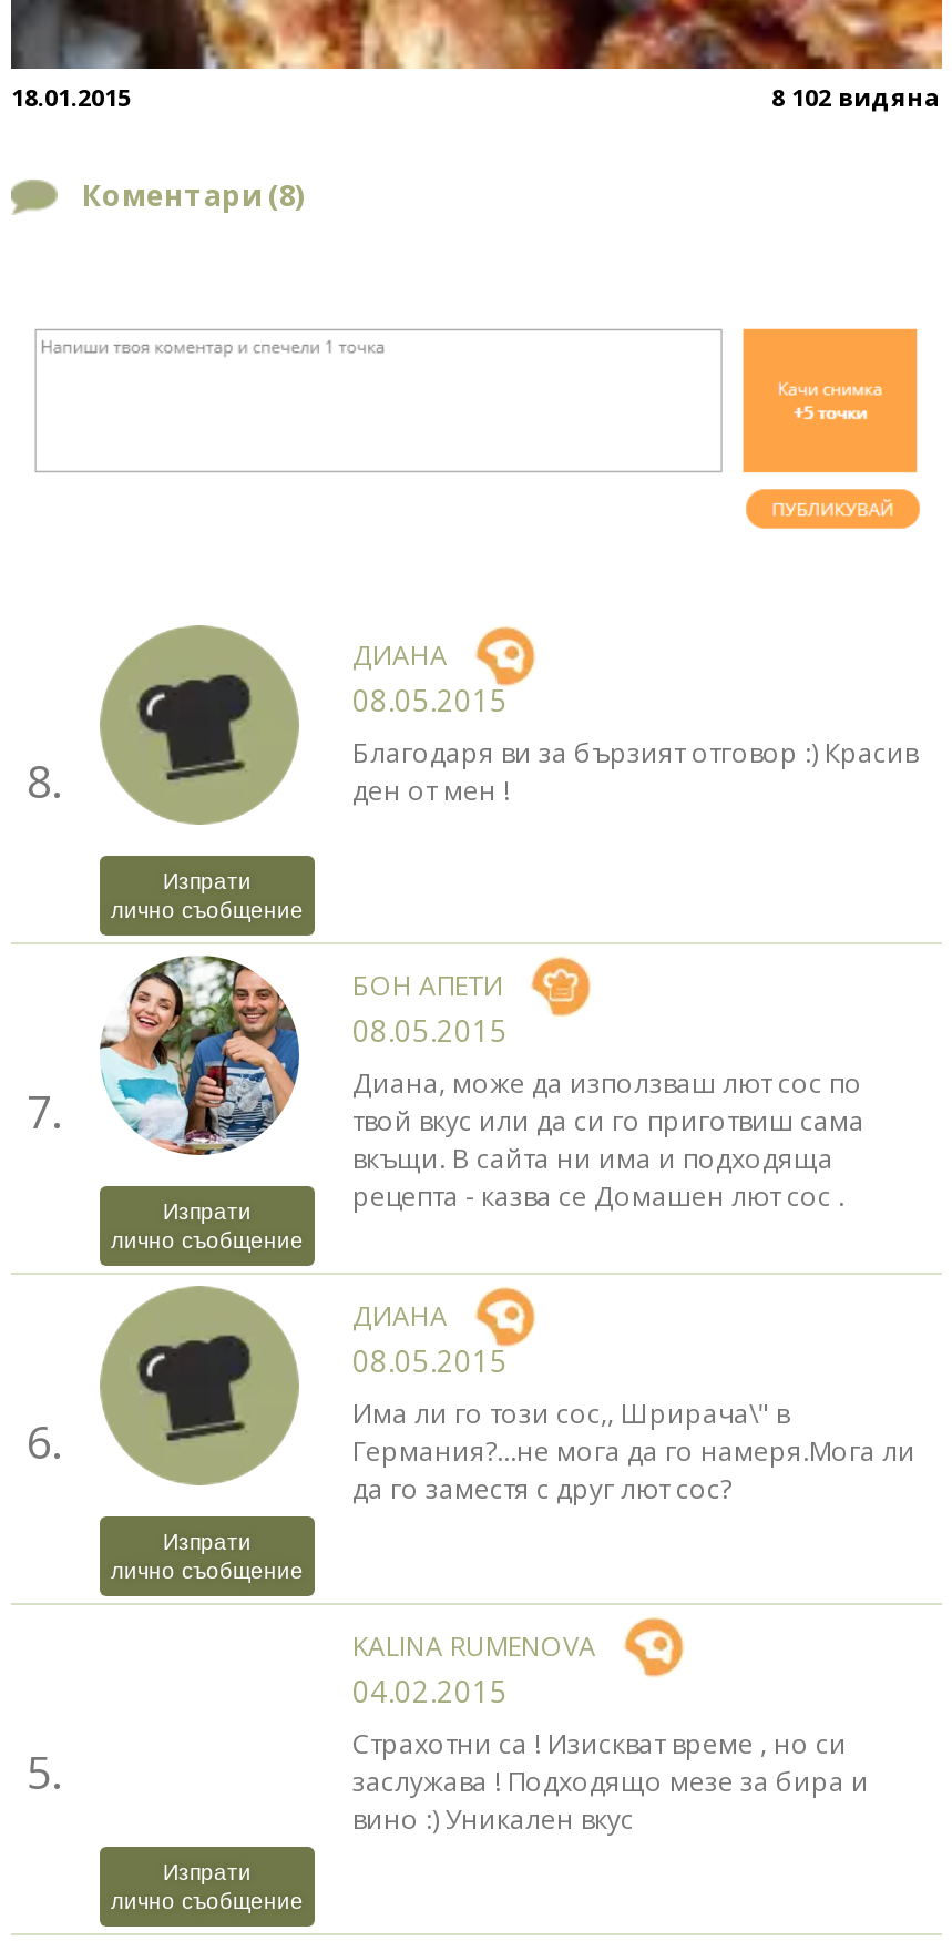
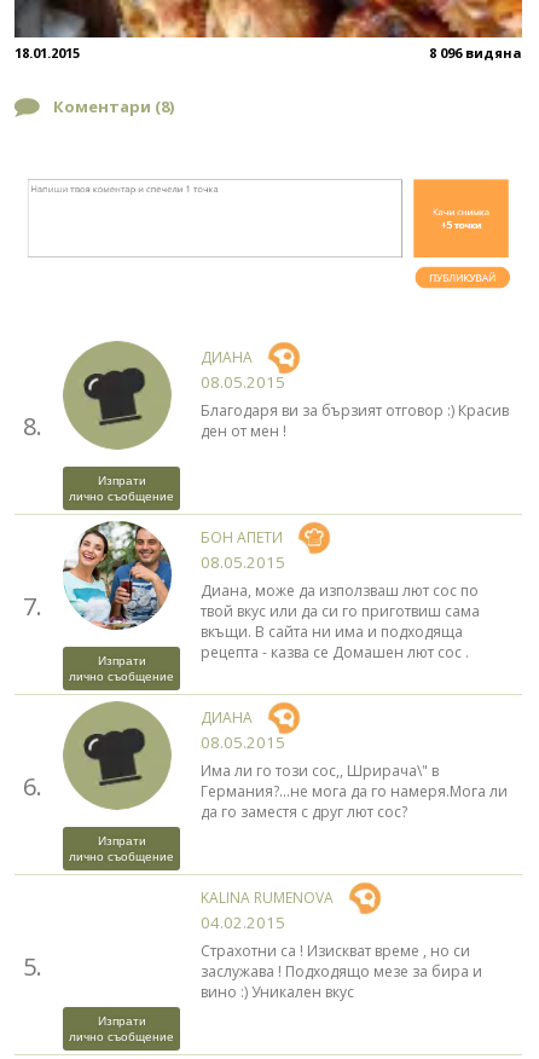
- 8 102 видяна
+ 8 096 видяна
